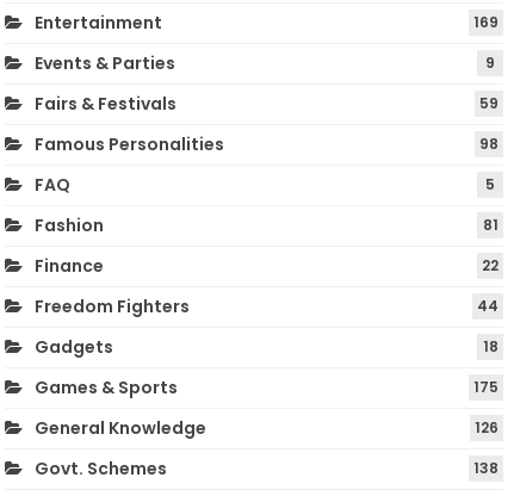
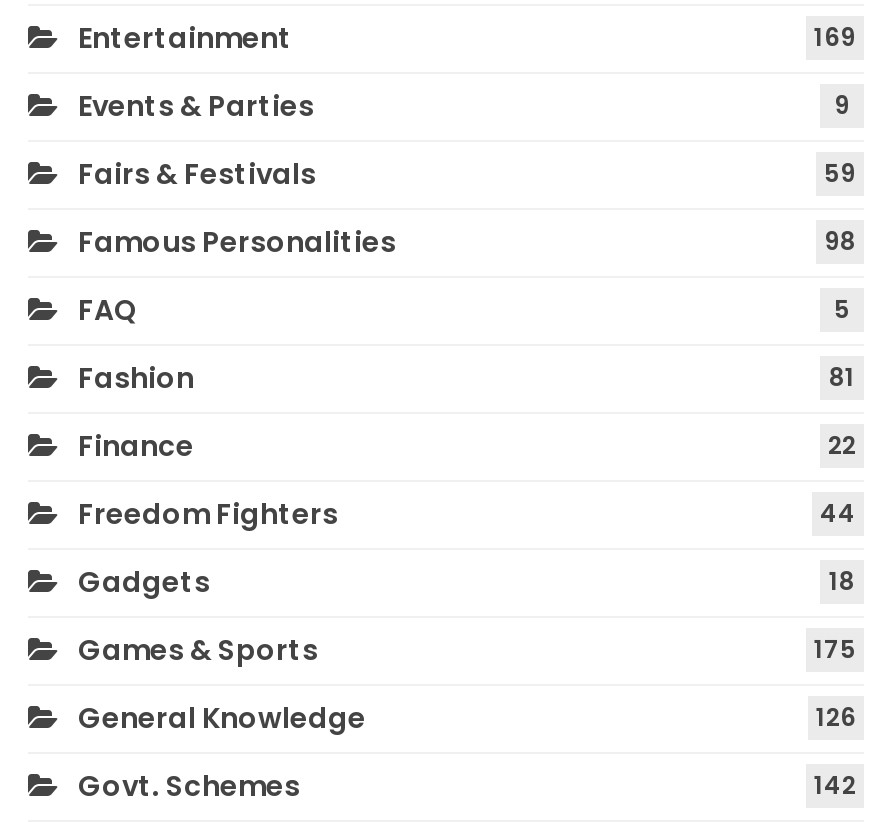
- 138
+ 142
